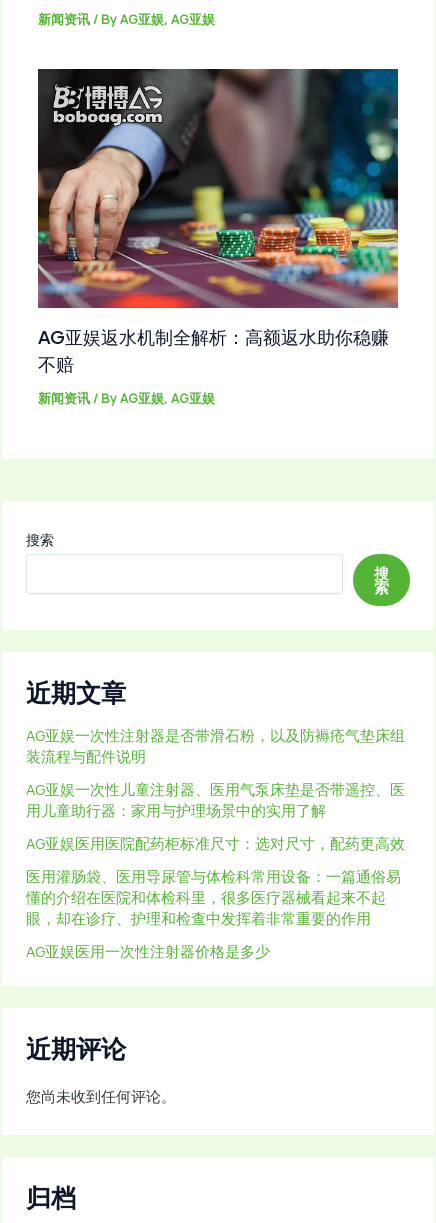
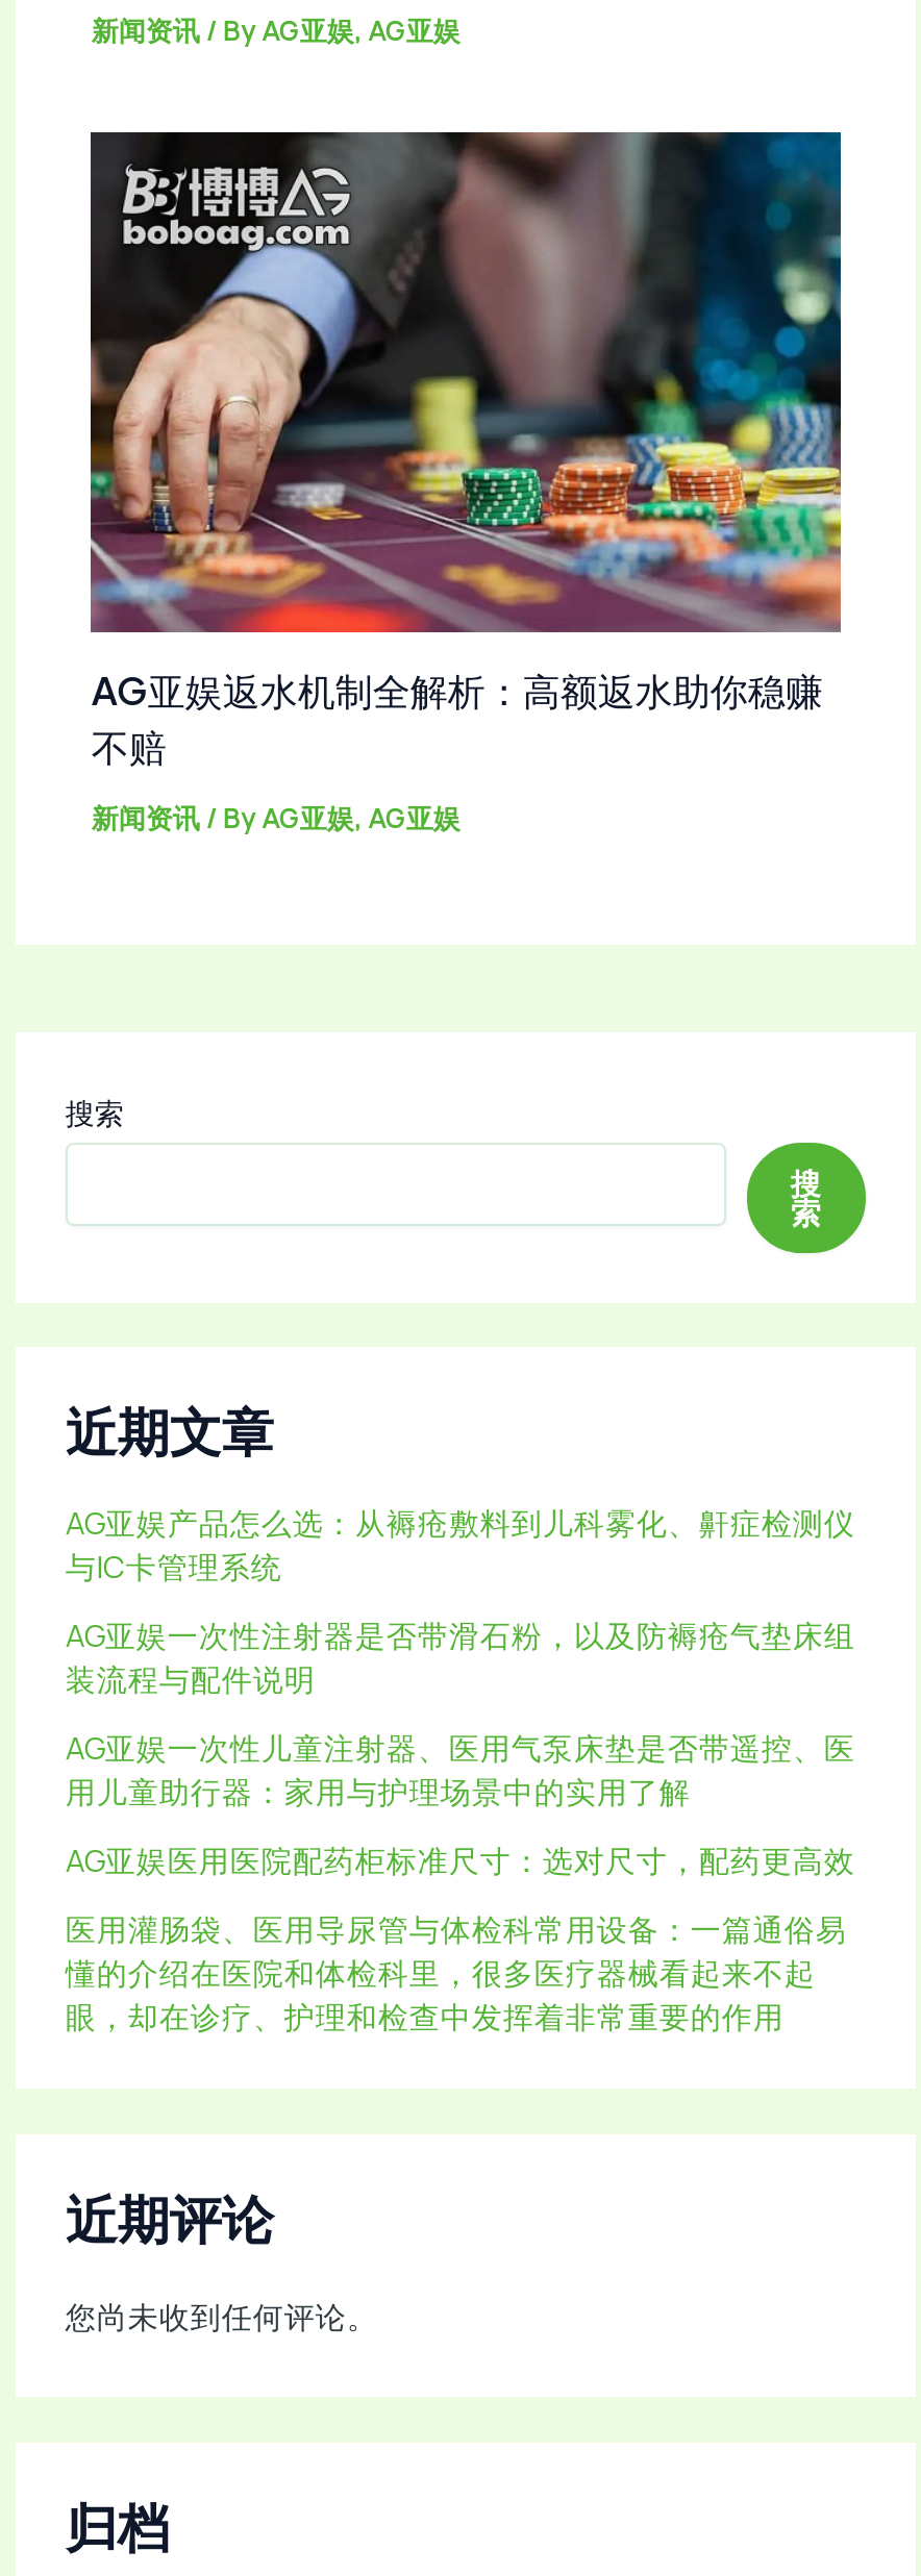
+ AG亚娱产品怎么选：从褥疮敷料到儿科雾化、鼾症检测仪
+ 与IC卡管理系统

moved down: AG亚娱一次性注射器是否带滑石粉，以及防褥疮气垫床组 | 装流程与配件说明 | AG亚娱一次性儿童注射器、医用气泵床垫是否带遥控、医 | 用儿童助行器：家用与护理场景中的实用了解 | AG亚娱医用医院配药柜标准尺寸：选对尺寸，配药更高效 | 医用灌肠袋、医用导尿管与体检科常用设备：一篇通俗易 | 懂的介绍在医院和体检科里，很多医疗器械看起来不起 | 眼，却在诊疗、护理和检查中发挥着非常重要的作用

- AG亚娱医用一次性注射器价格是多少
